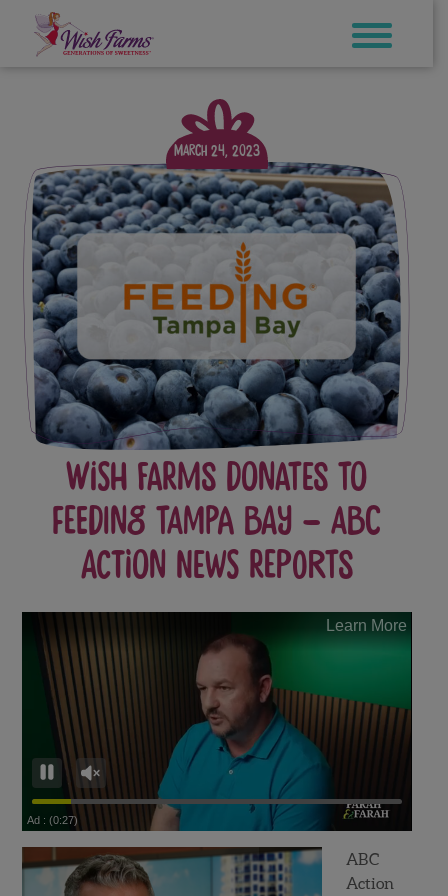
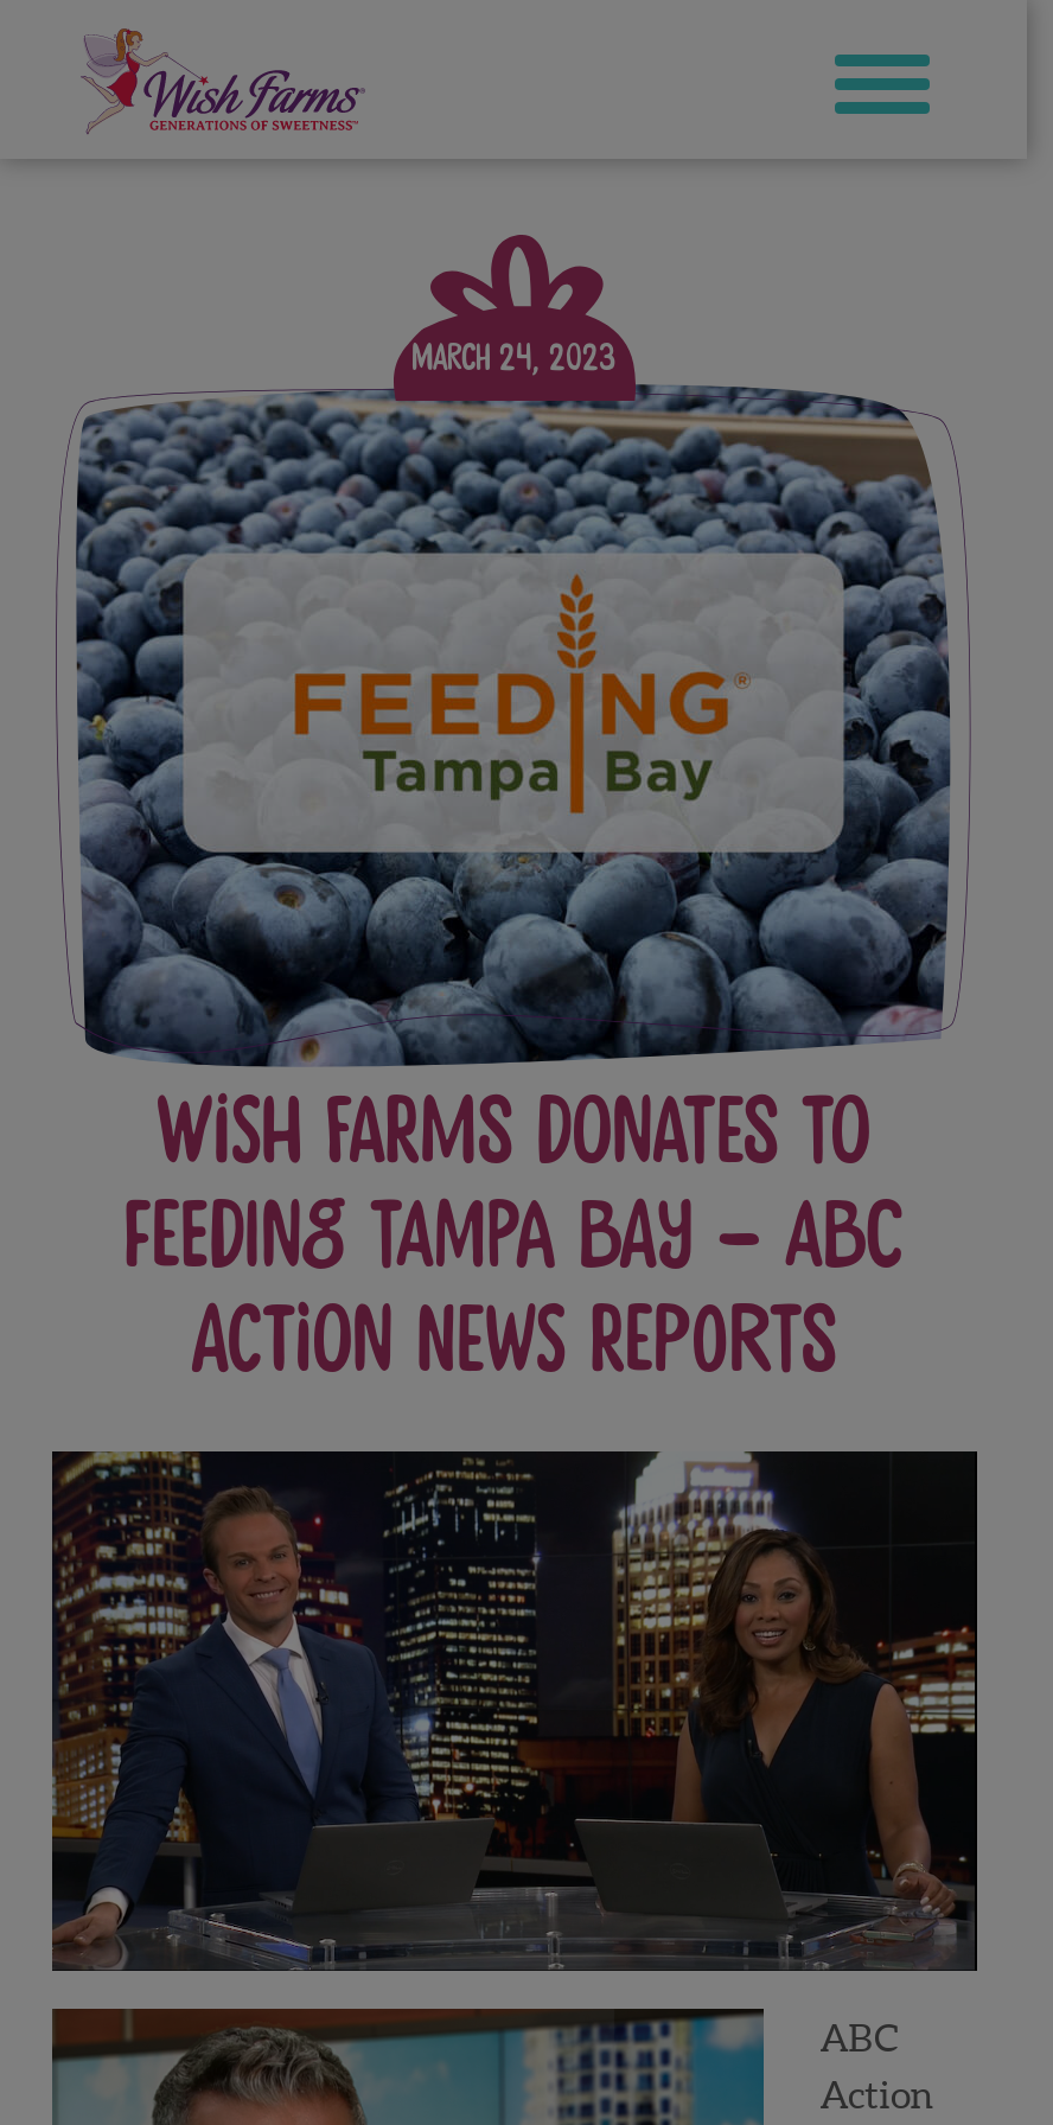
- [image]
+ [image]
